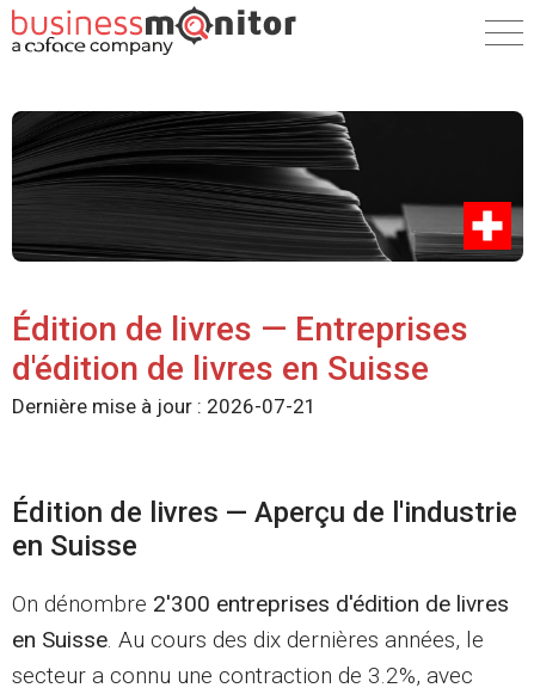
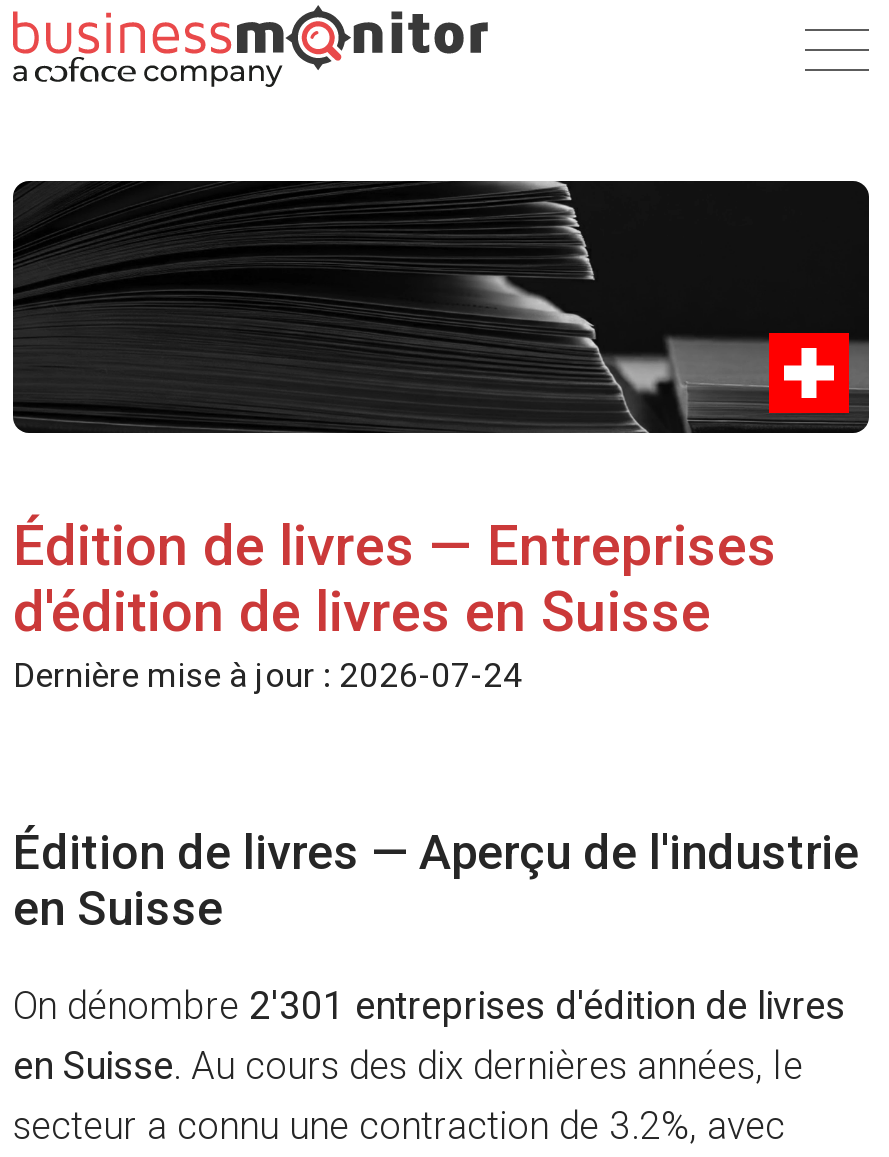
- Dernière mise à jour : 2026-07-21
+ Dernière mise à jour : 2026-07-24

- On dénombre 2'300 entreprises d'édition de livres
+ On dénombre 2'301 entreprises d'édition de livres
